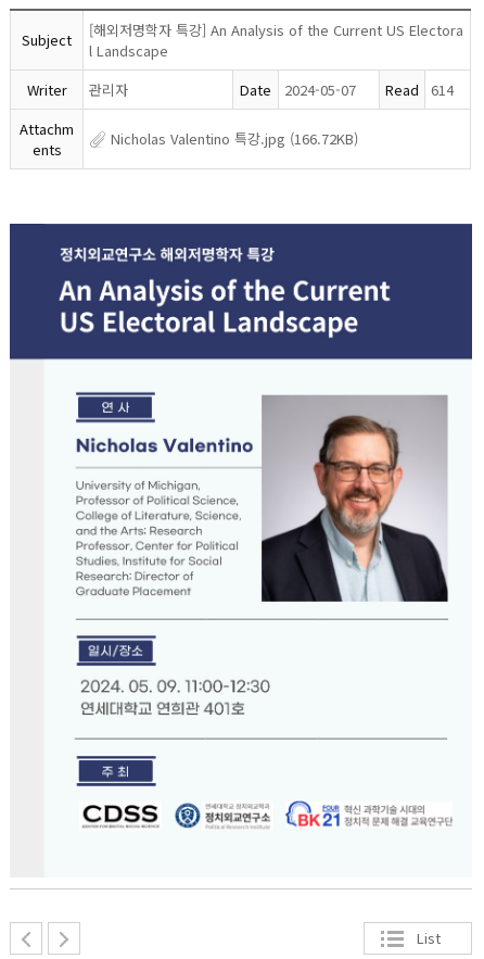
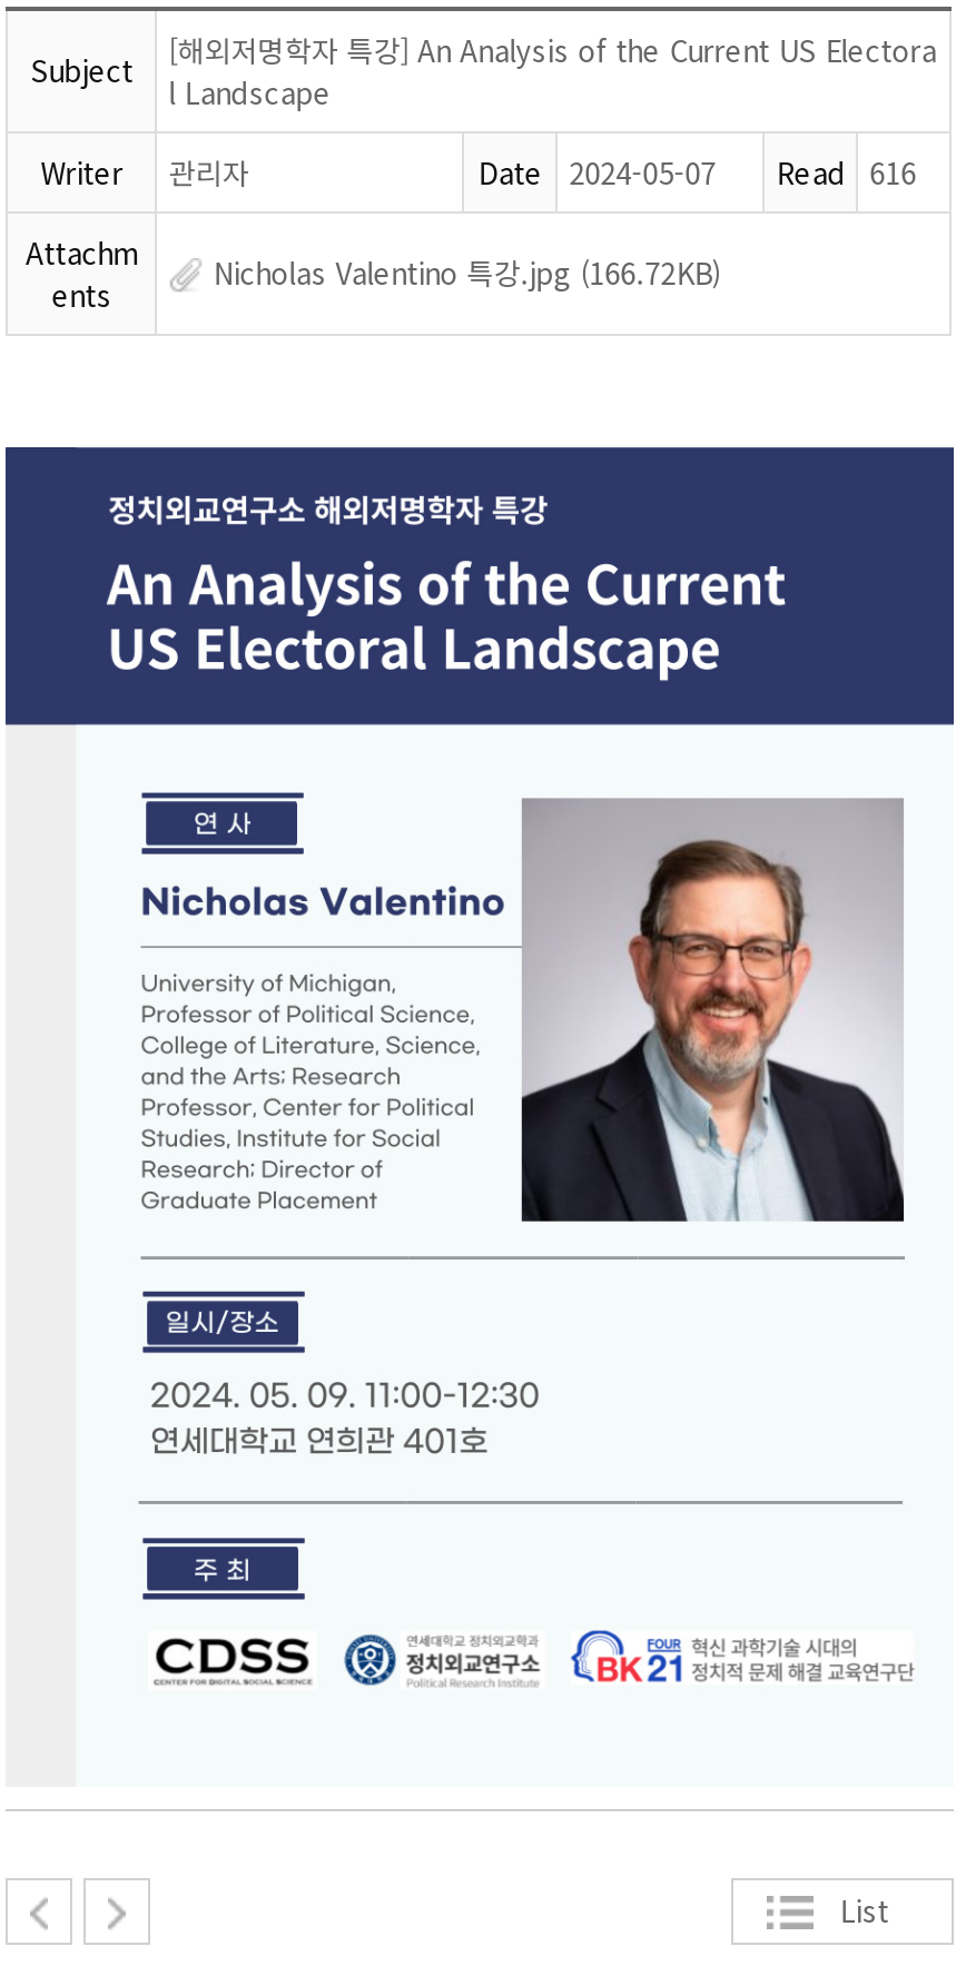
- Date 2024-05-07 Read 614
+ Date 2024-05-07 Read 616
